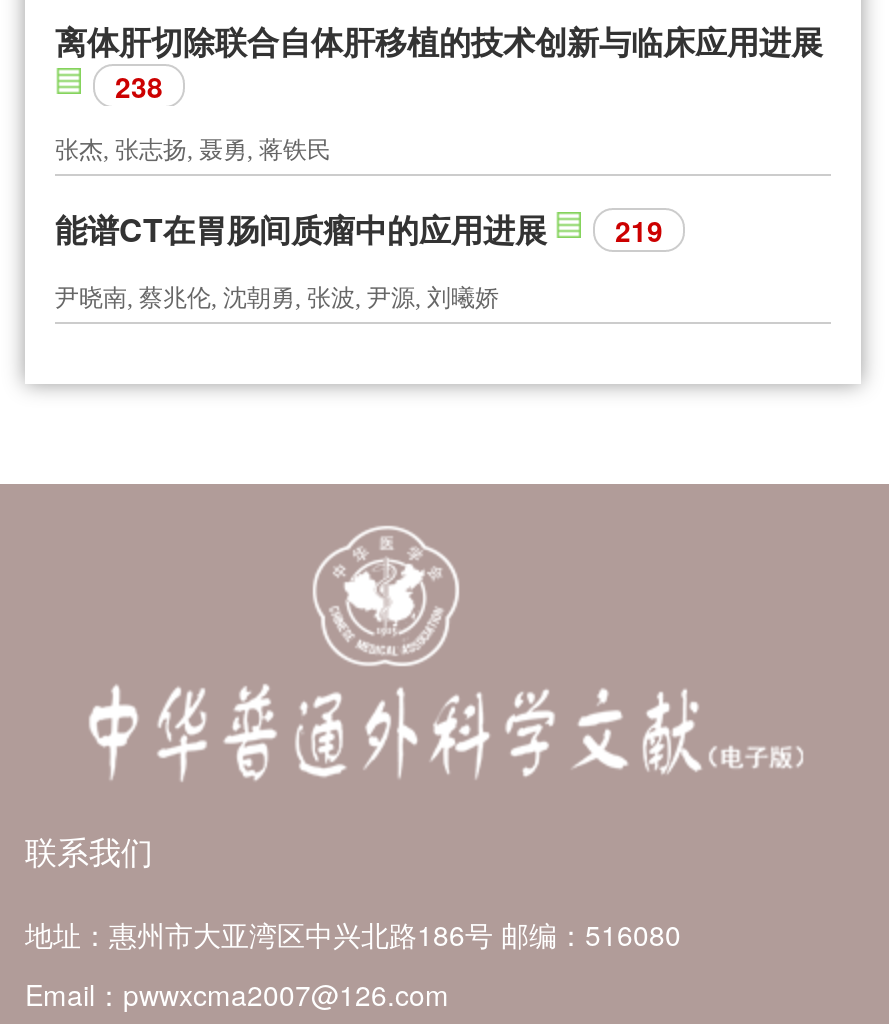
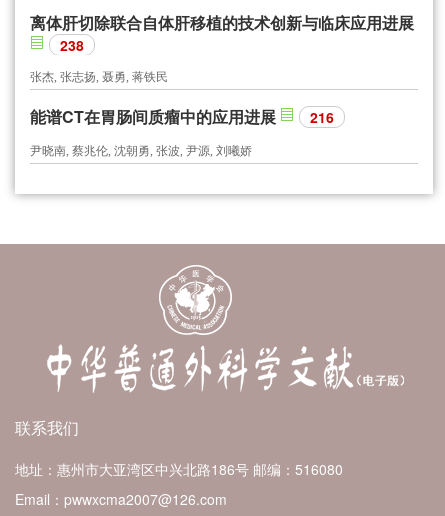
- 能谱CT在胃肠间质瘤中的应用进展 219
+ 能谱CT在胃肠间质瘤中的应用进展 216
